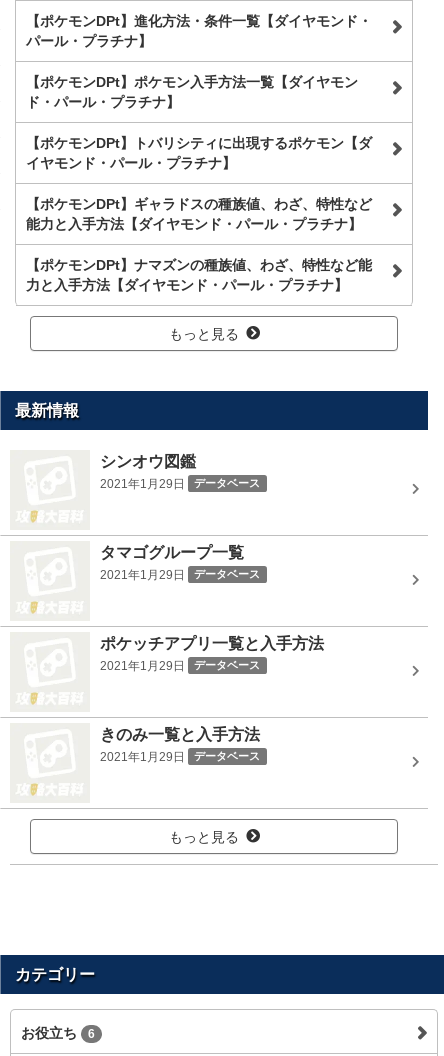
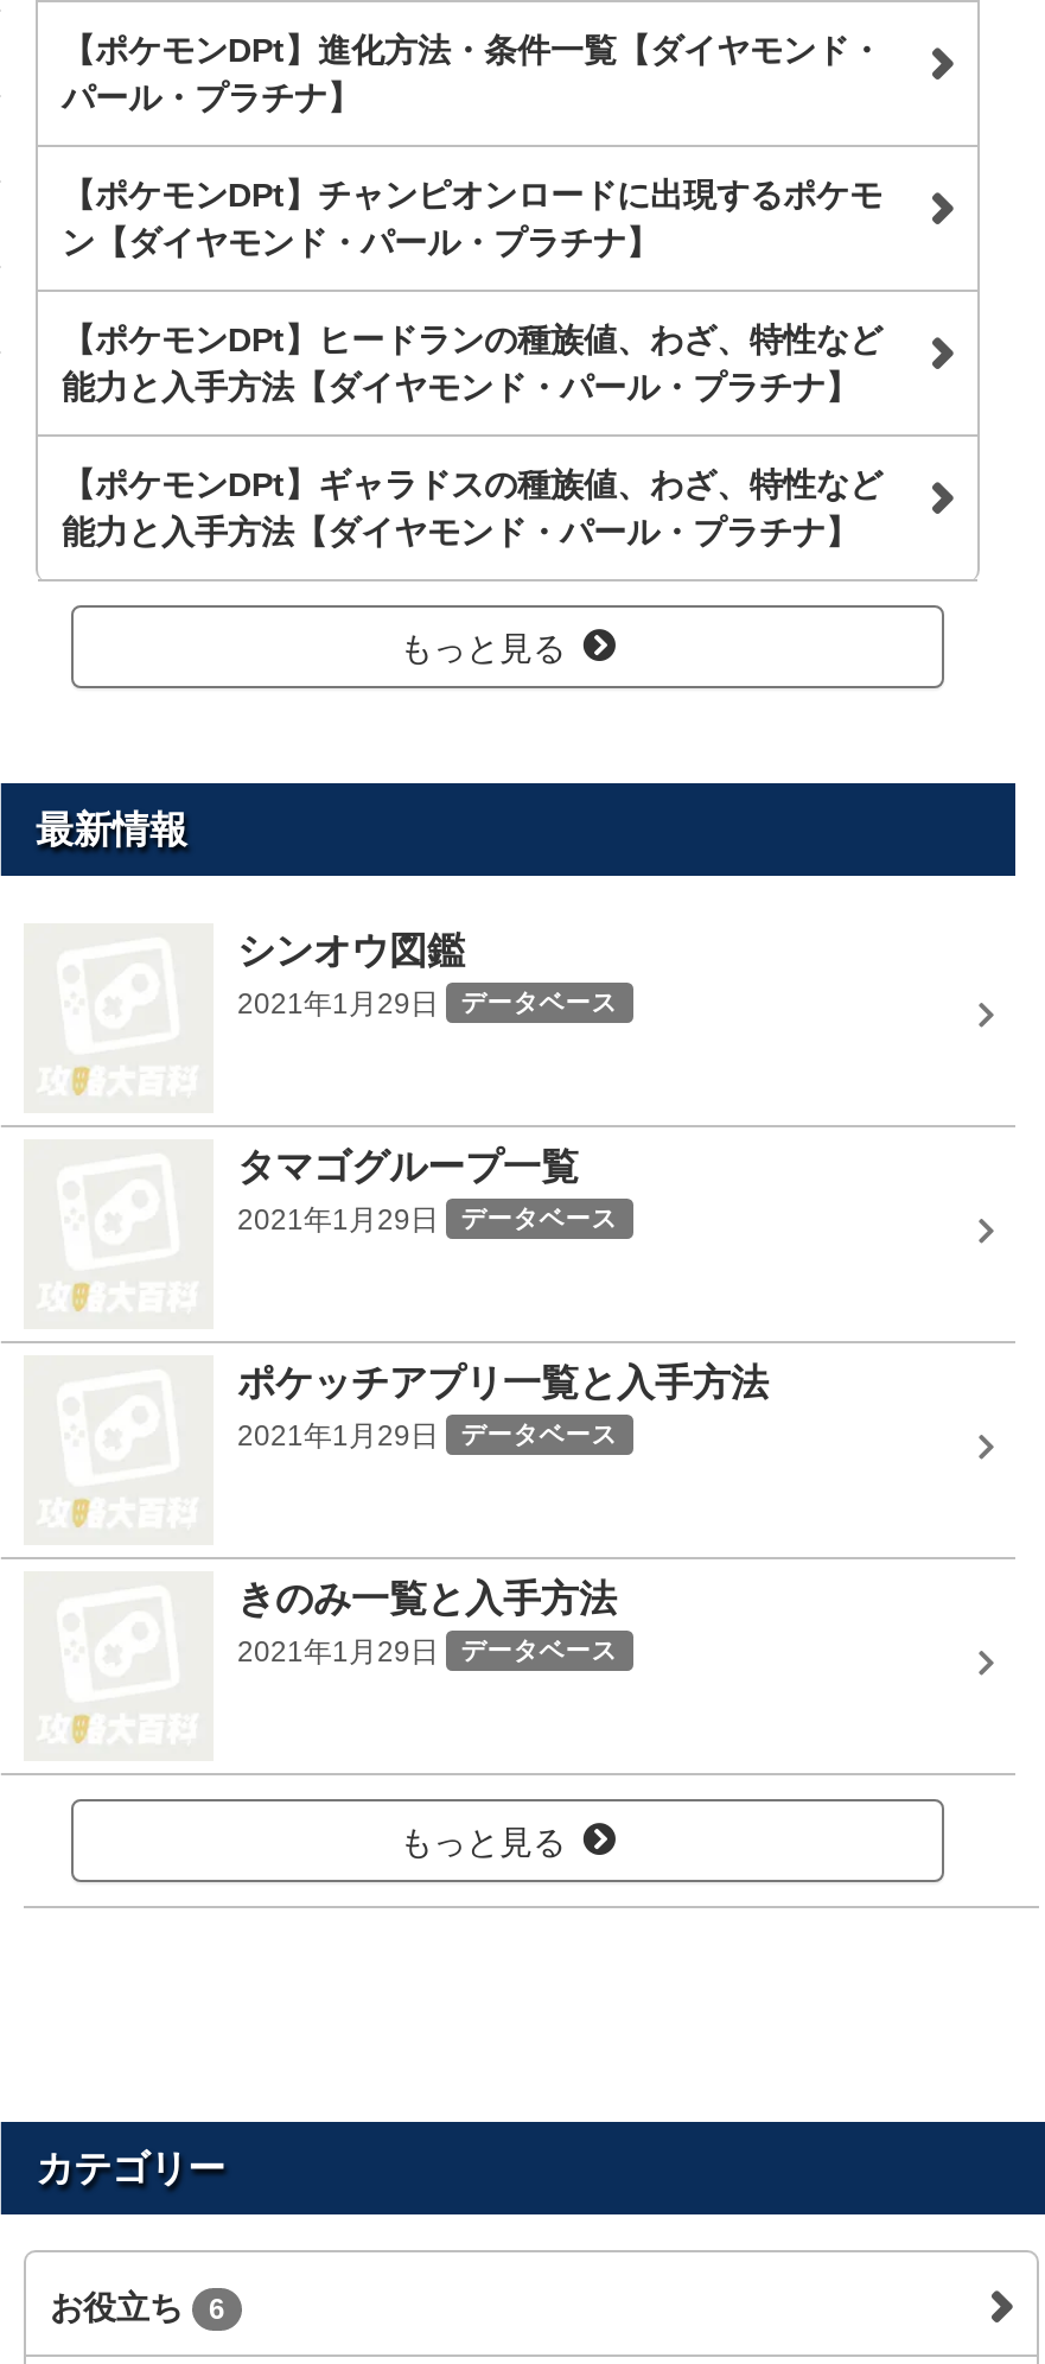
- 【ポケモンDPt】ポケモン入手方法一覧【ダイヤモン
- ド・パール・プラチナ】
+ 【ポケモンDPt】チャンピオンロードに出現するポケモ
+ ン【ダイヤモンド・パール・プラチナ】

- 【ポケモンDPt】トバリシティに出現するポケモン【ダ
- イヤモンド・パール・プラチナ】
+ 【ポケモンDPt】ヒードランの種族値、わざ、特性など
+ 能力と入手方法【ダイヤモンド・パール・プラチナ】

- 【ポケモンDPt】ナマズンの種族値、わざ、特性など能
- 力と入手方法【ダイヤモンド・パール・プラチナ】
